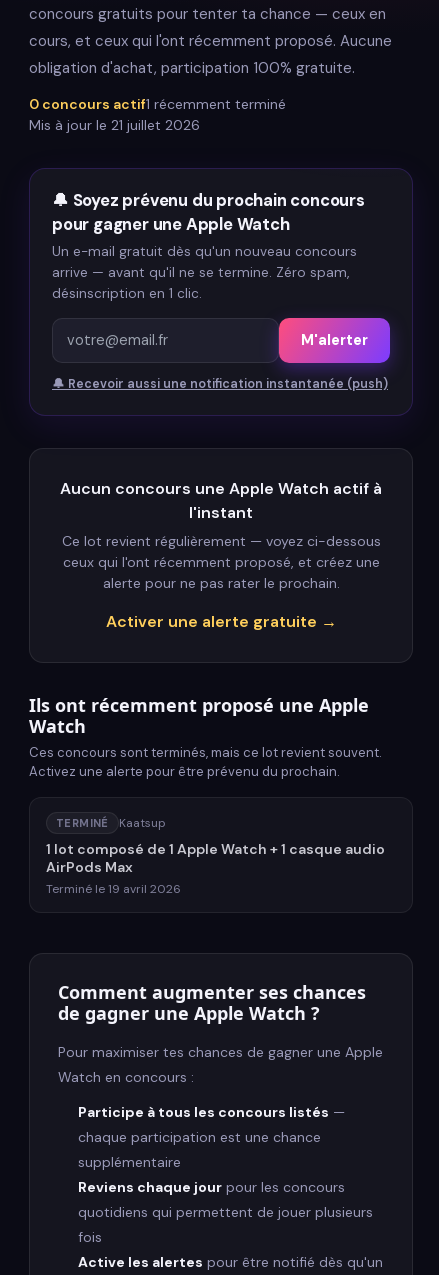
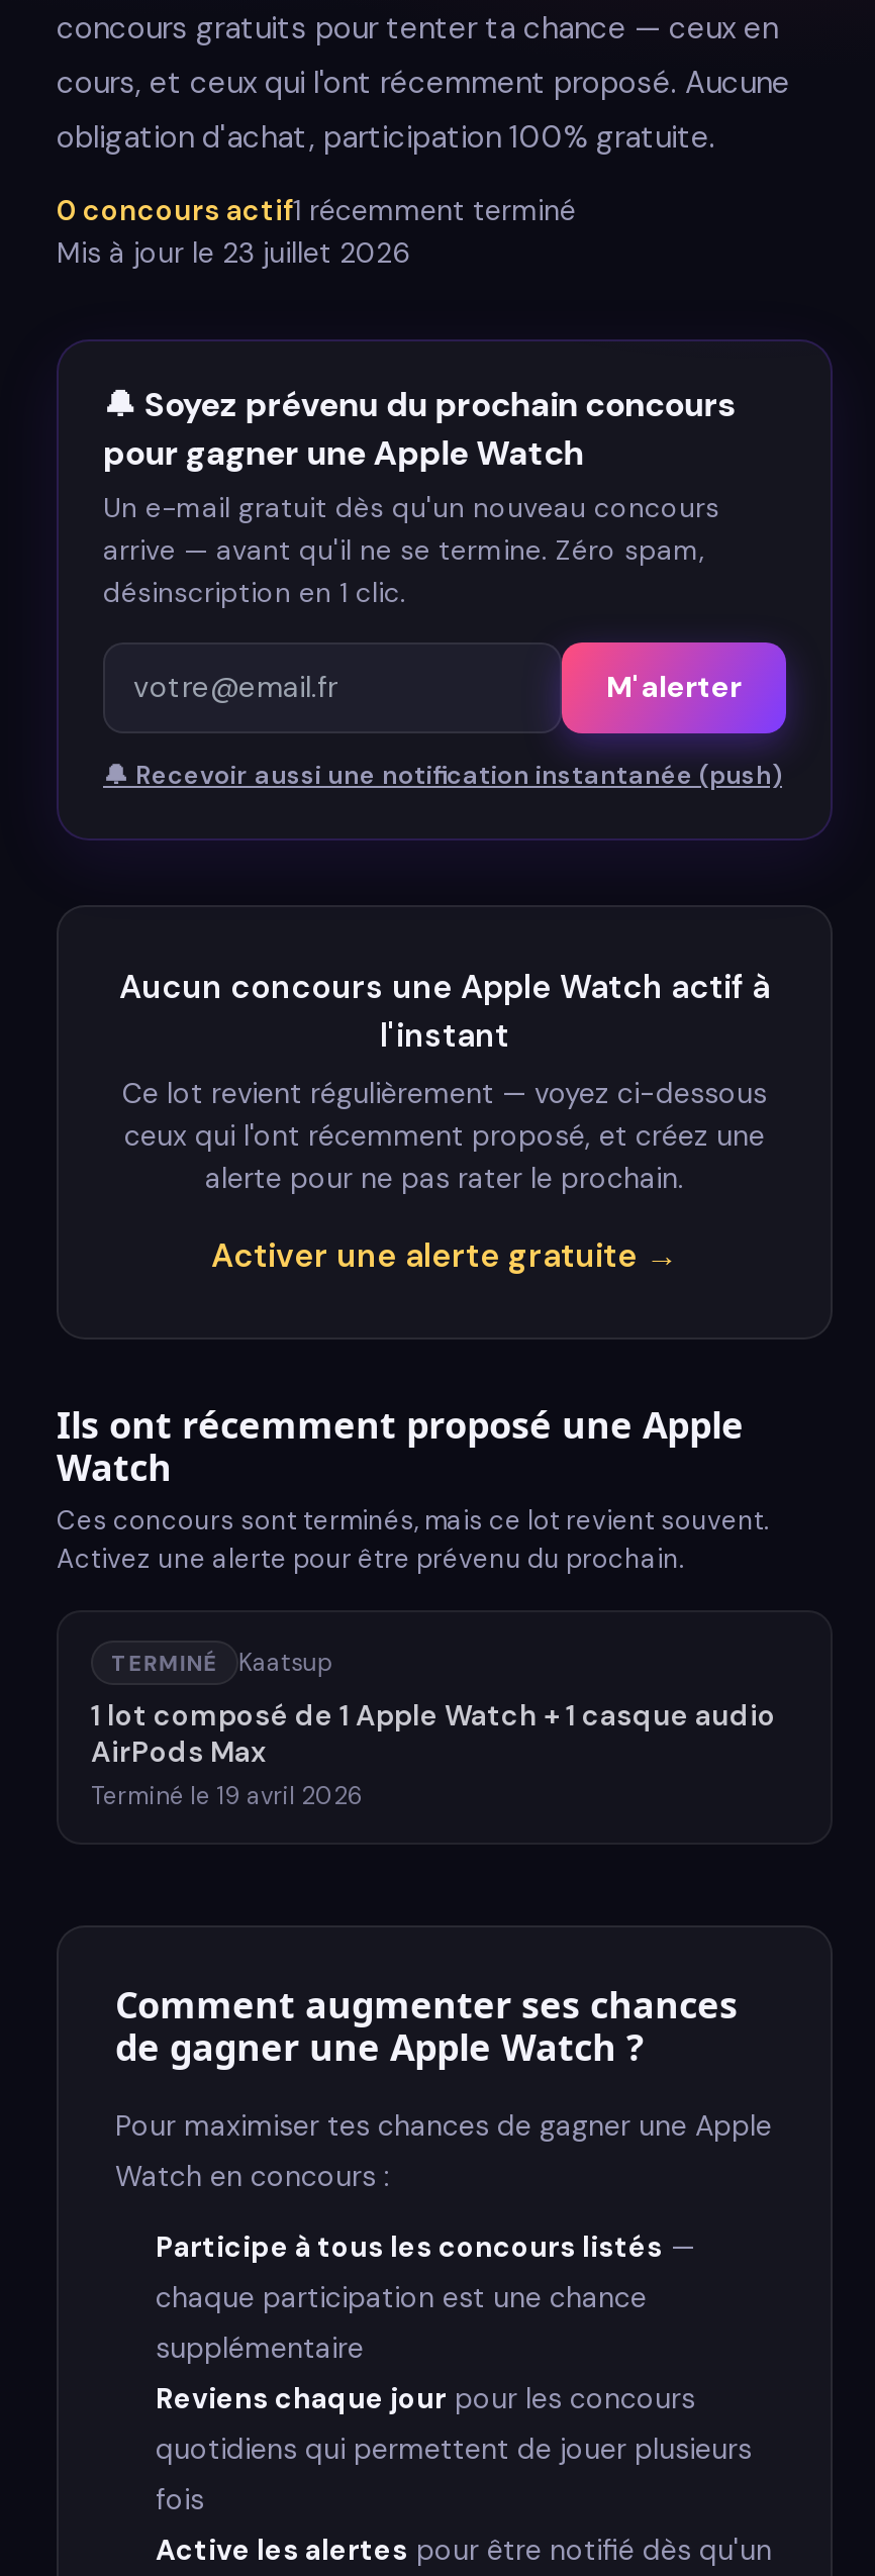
- Mis à jour le 21 juillet 2026
+ Mis à jour le 23 juillet 2026
